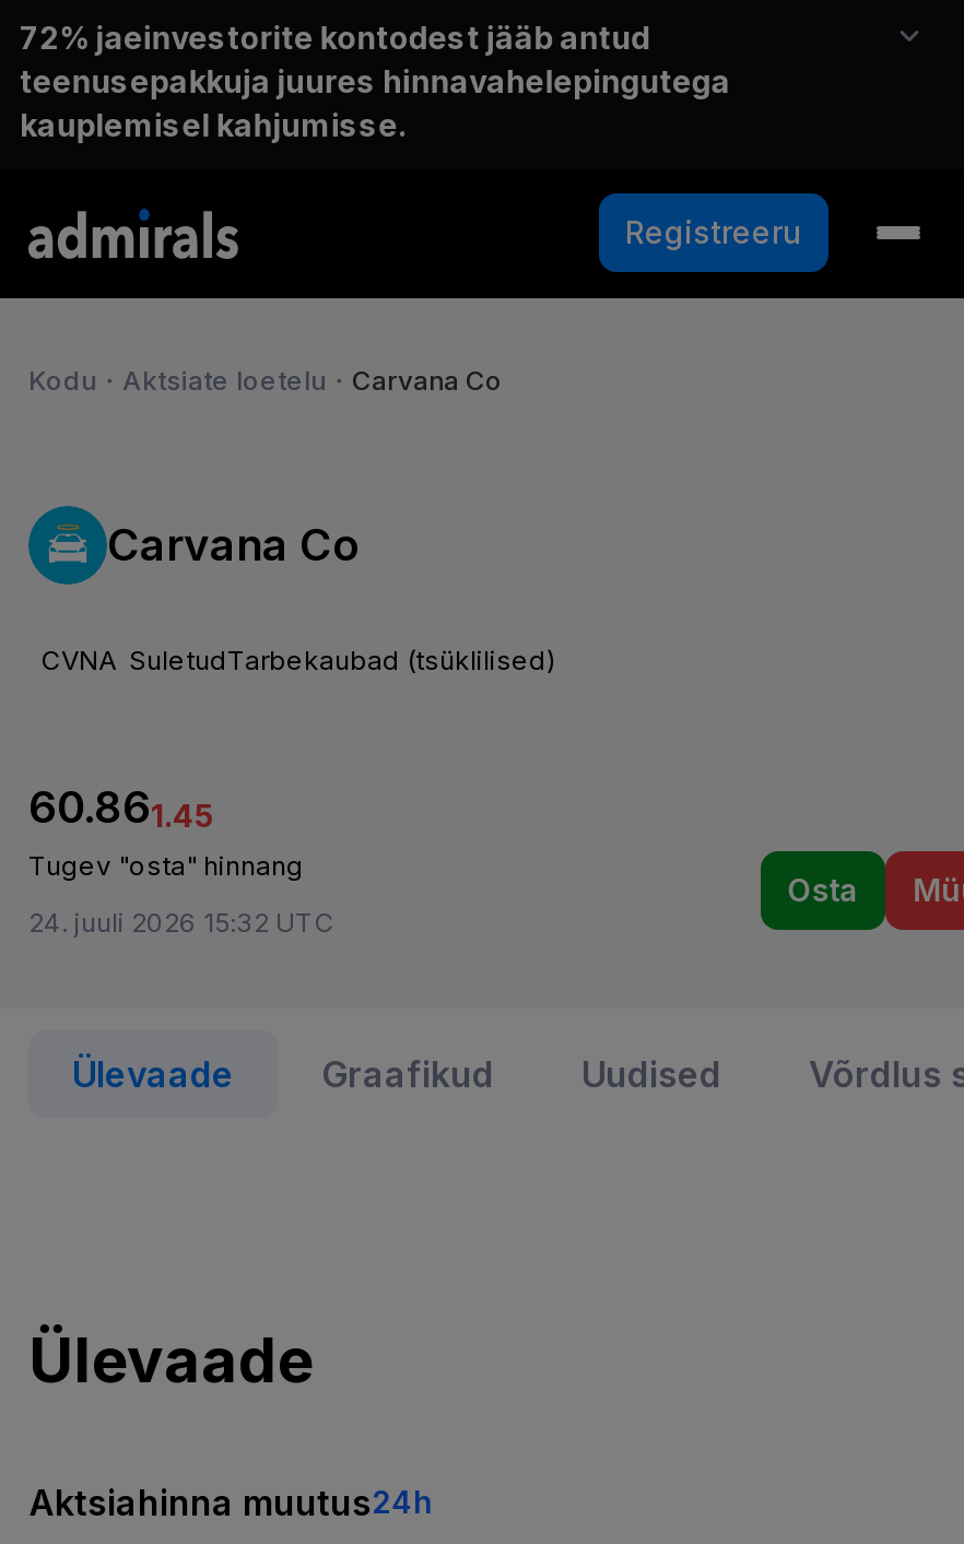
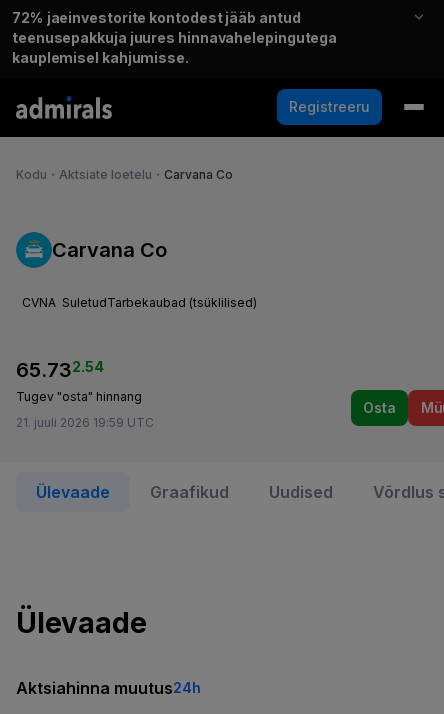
- 60.86 1.45
+ 65.73 2.54

- 24. juuli 2026 15:32 UTC
+ 21. juuli 2026 19:59 UTC
